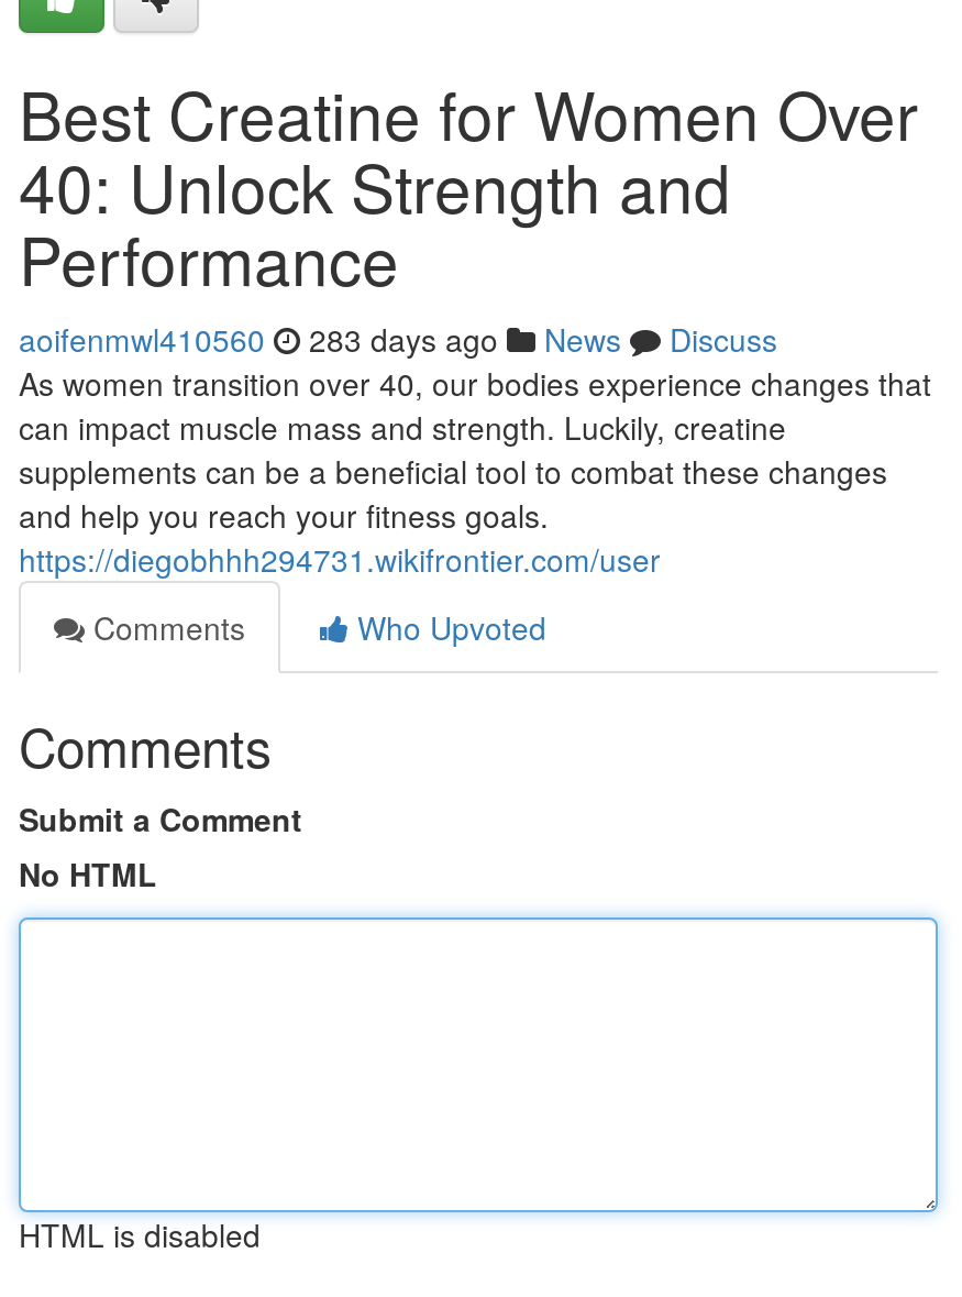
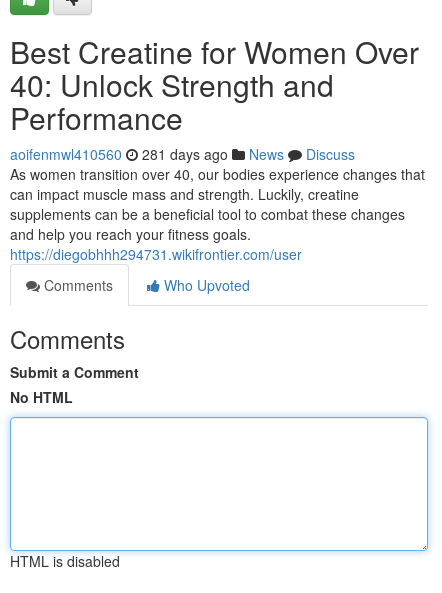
- aoifenmwl410560 283 days ago News Discuss
+ aoifenmwl410560 281 days ago News Discuss
